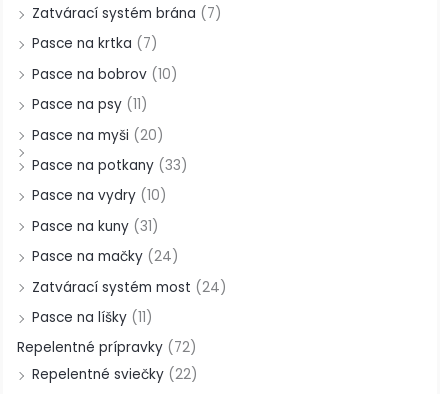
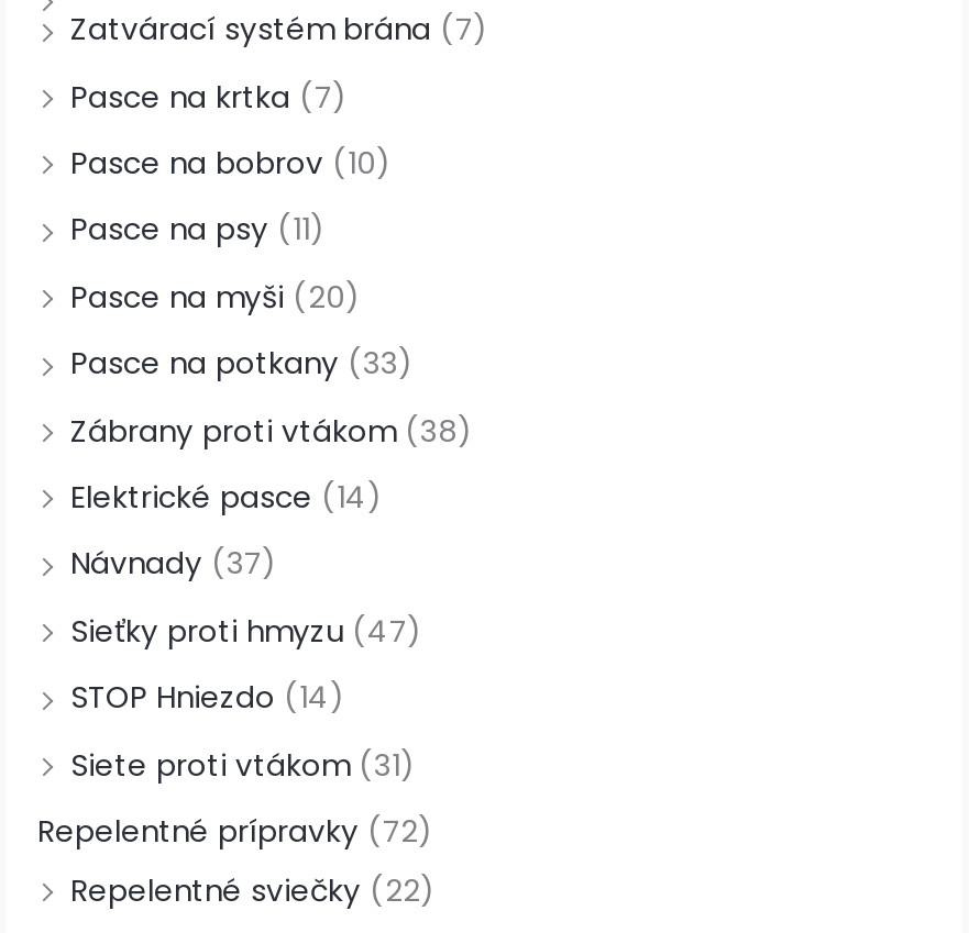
- Pasce na vydry (10)
- Pasce na kuny (31)
- Pasce na mačky (24)
- Zatvárací systém most (24)
- Pasce na líšky (11)
+ Zábrany proti vtákom (38)
+ Elektrické pasce (14)
+ Návnady (37)
+ Sieťky proti hmyzu (47)
+ STOP Hniezdo (14)
+ Siete proti vtákom (31)
